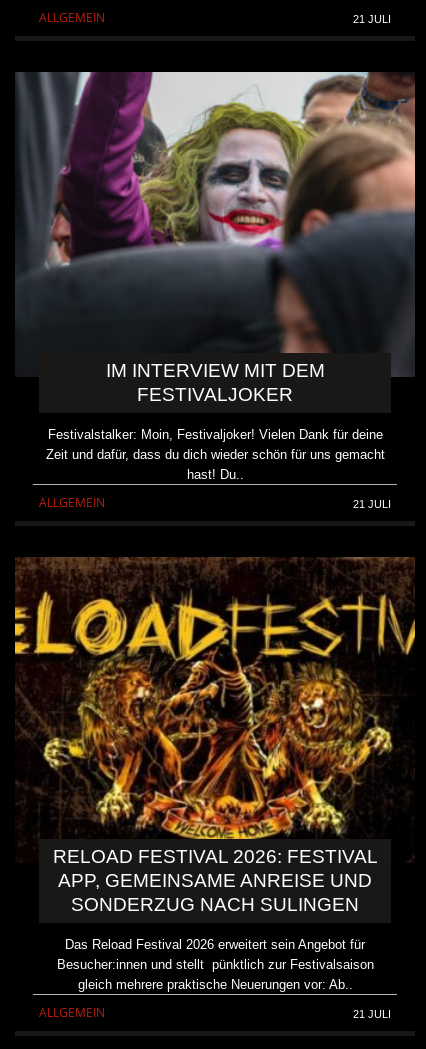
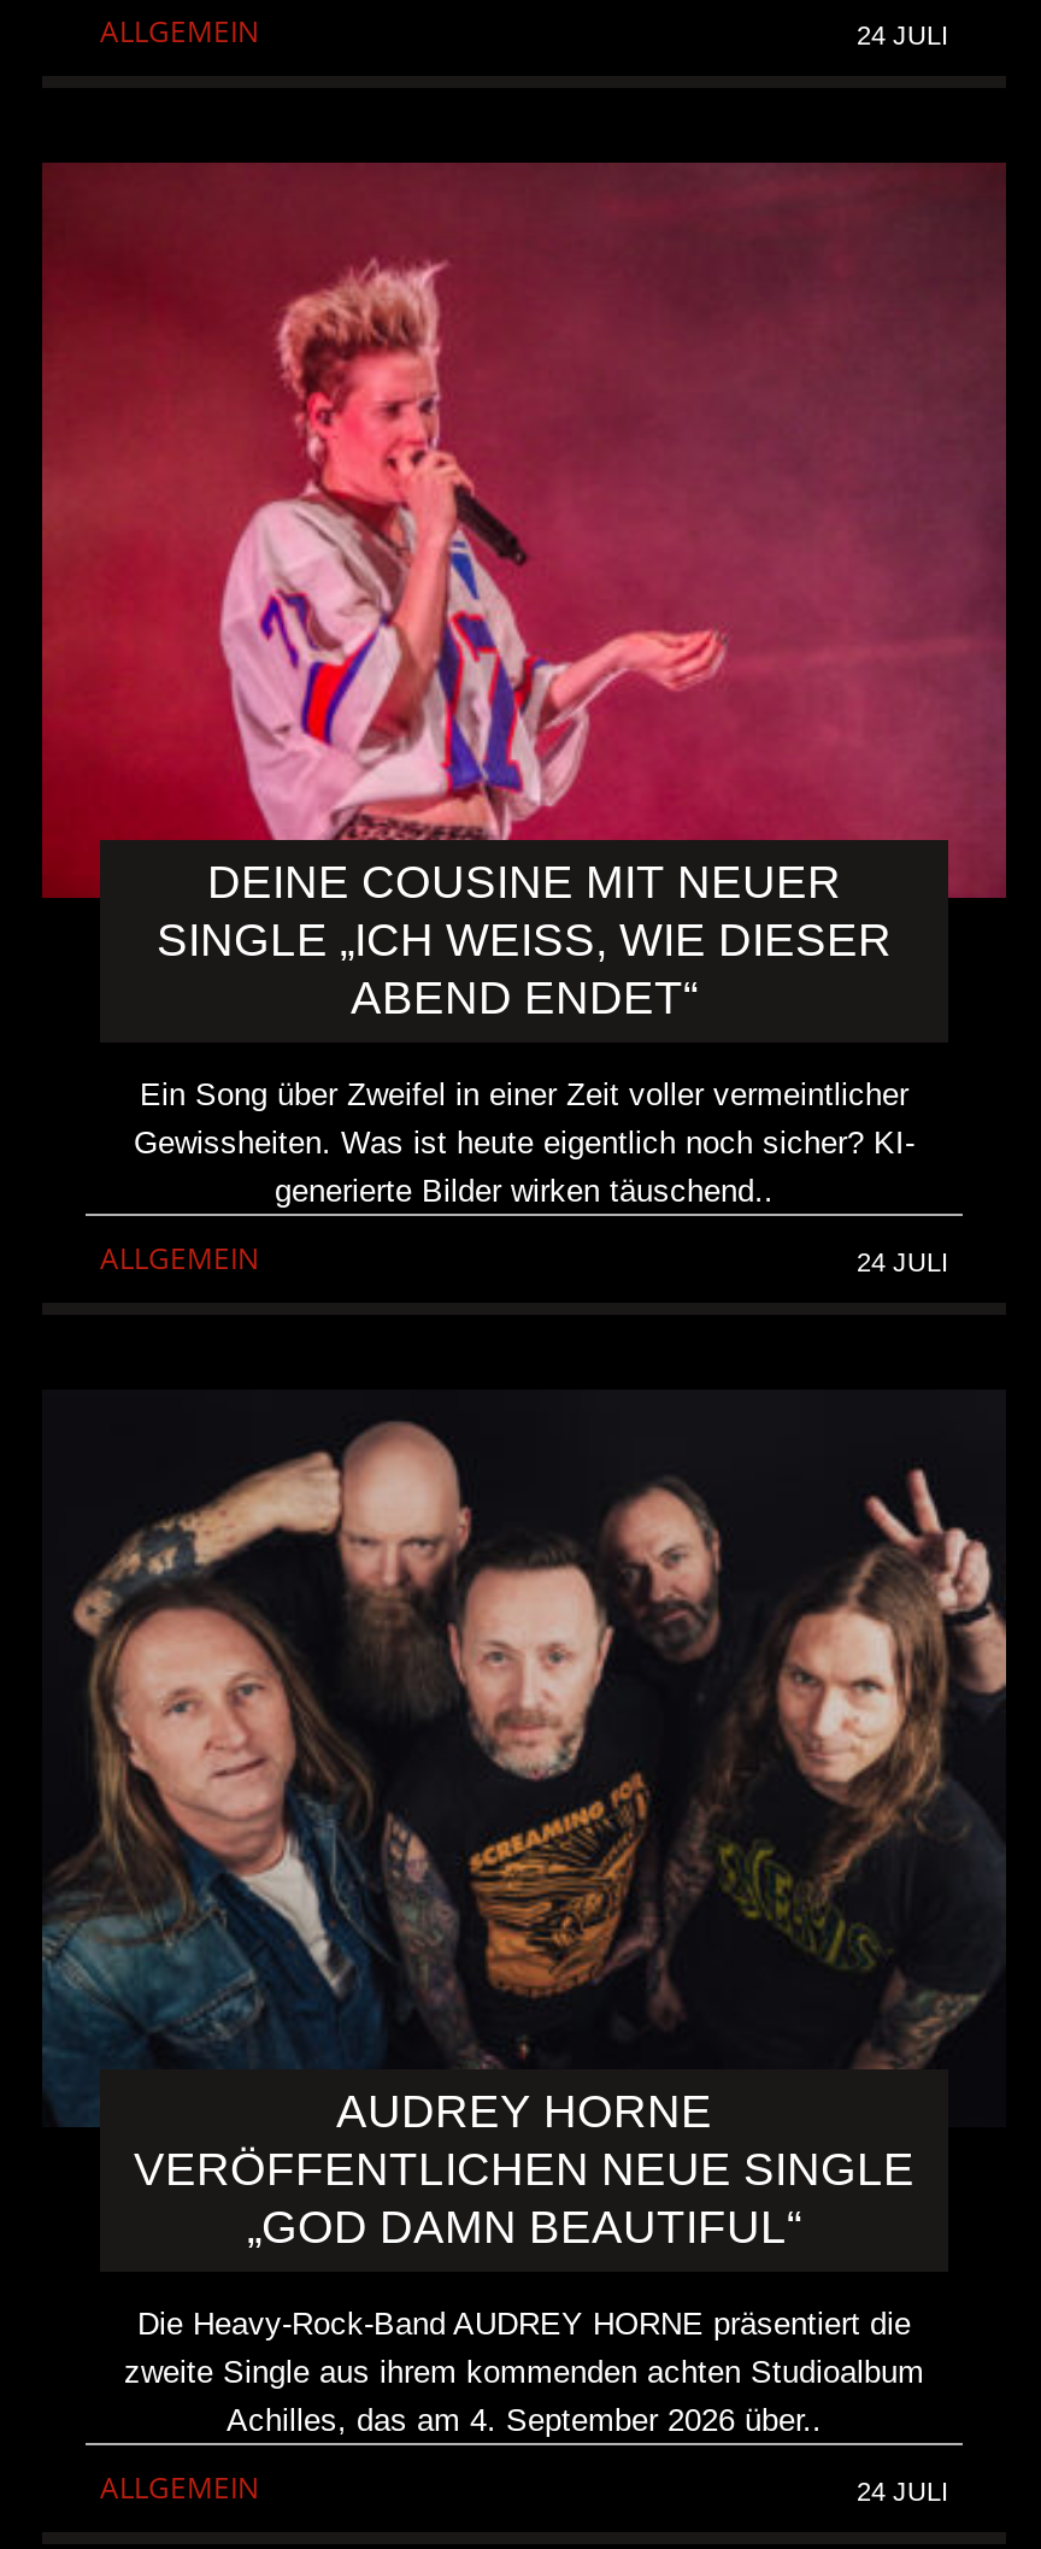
- 21 JULI
+ 24 JULI

- [image]
- IM INTERVIEW MIT DEM
- FESTIVALJOKER
+ [image]
+ DEINE COUSINE MIT NEUER
+ SINGLE „ICH WEISS, WIE DIESER A
+ BEND ENDET“

- Festivalstalker: Moin, Festivaljoker! Vielen Dank für deine
- Zeit und dafür, dass du dich wieder schön für uns gemacht
- hast! Du..
+ Ein Song über Zweifel in einer Zeit voller vermeintlicher
+ Gewissheiten. Was ist heute eigentlich noch sicher? KI-
+ generierte Bilder wirken täuschend..

- 21 JULI
+ 24 JULI

- [image]
- RELOAD FESTIVAL 2026: FESTIVAL
- APP, GEMEINSAME ANREISE UND
- SONDERZUG NACH SULINGEN
+ [image]
+ AUDREY HORNE
+ VERÖFFENTLICHEN NEUE SINGLE
+ „GOD DAMN BEAUTIFUL“

- Das Reload Festival 2026 erweitert sein Angebot für
- Besucher:innen und stellt pünktlich zur Festivalsaison
- gleich mehrere praktische Neuerungen vor: Ab..
+ Die Heavy-Rock-Band AUDREY HORNE präsentiert die
+ zweite Single aus ihrem kommenden achten Studioalbum
+ Achilles, das am 4. September 2026 über..

- 21 JULI
+ 24 JULI
